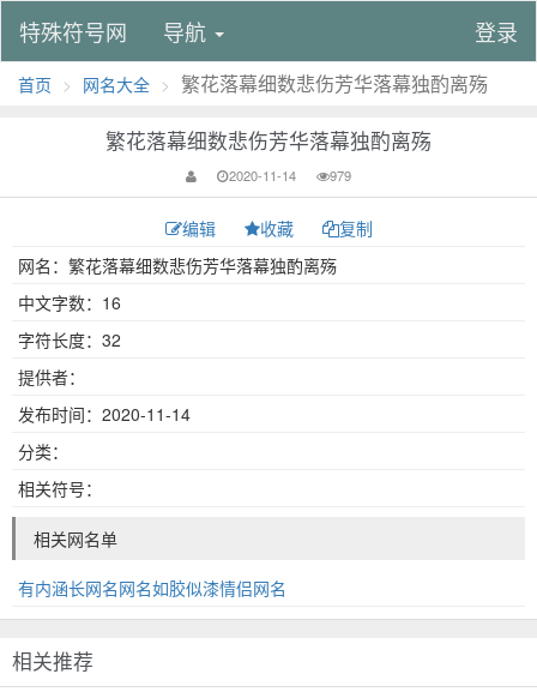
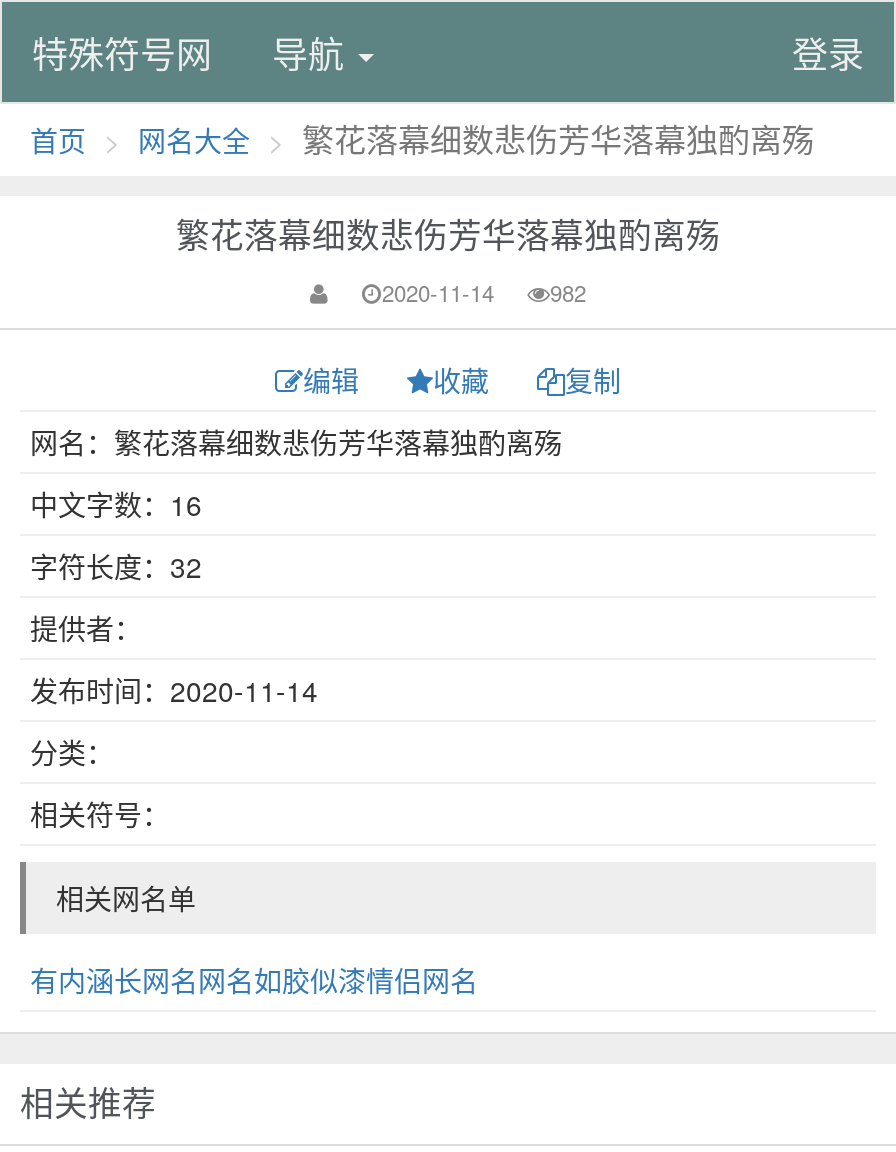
- 2020-11-14 979
+ 2020-11-14 982
